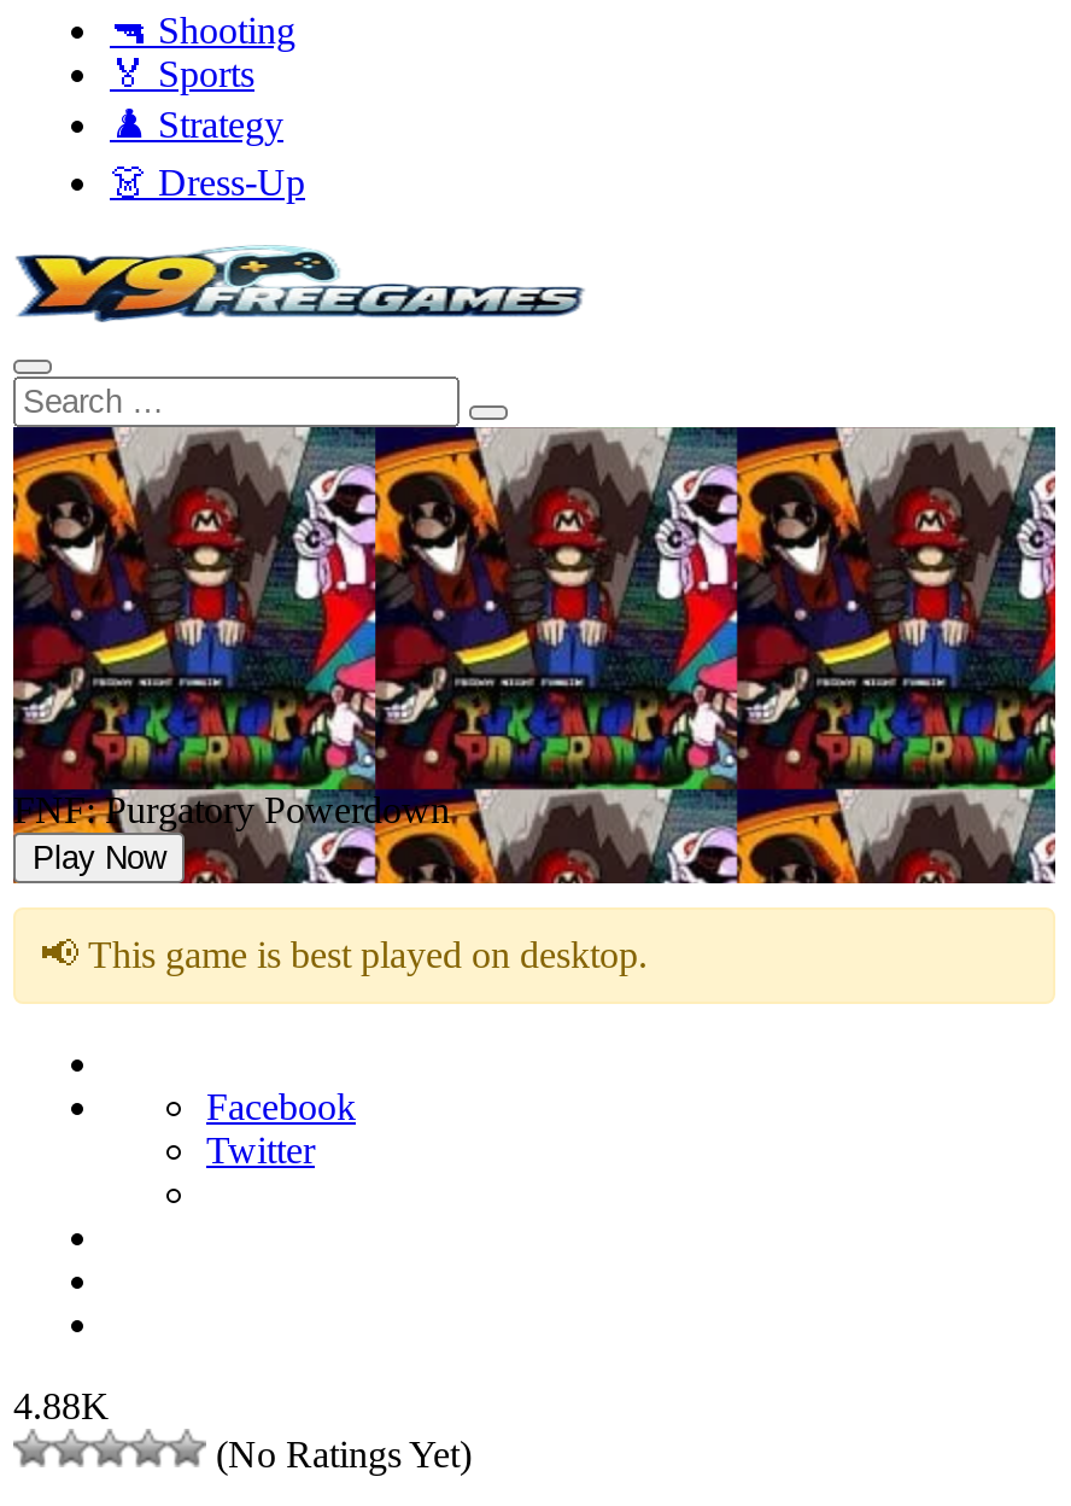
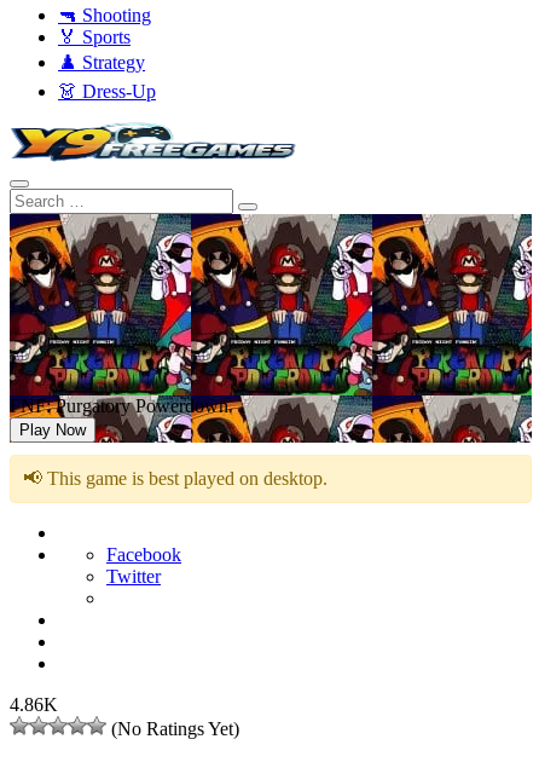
- 4.88K
+ 4.86K
